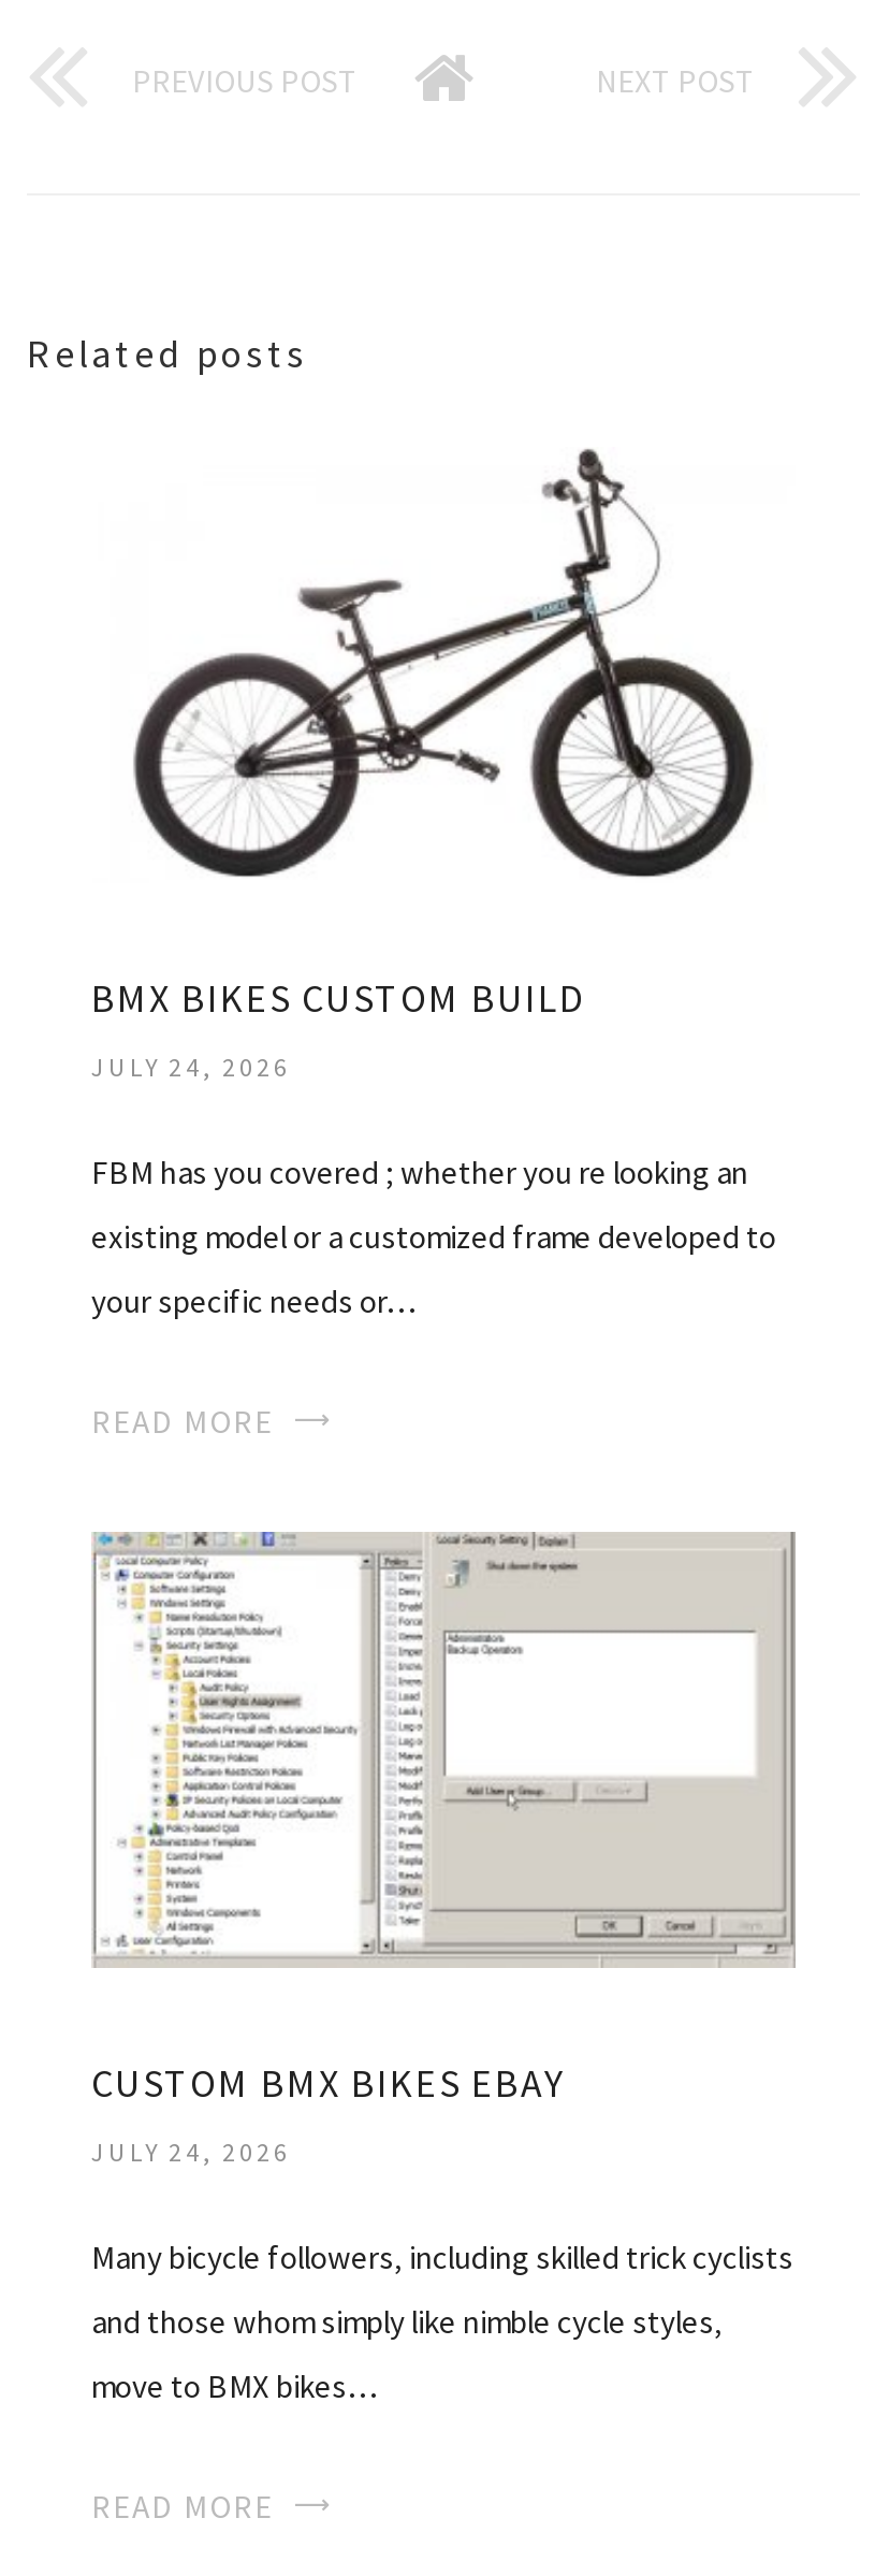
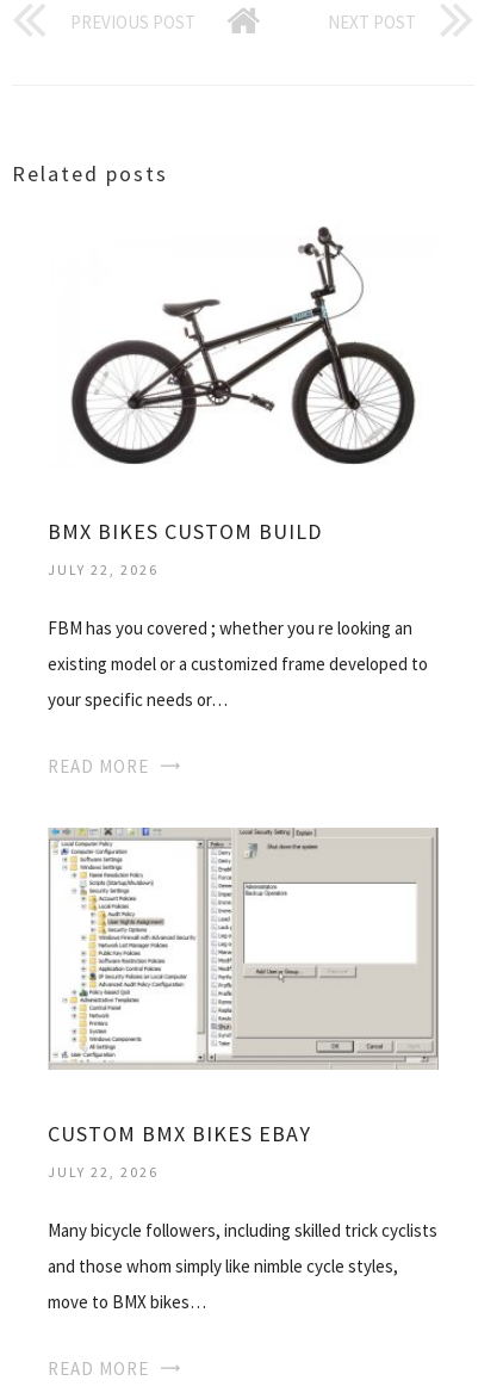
- JULY 24, 2026
+ JULY 22, 2026

- JULY 24, 2026
+ JULY 22, 2026
